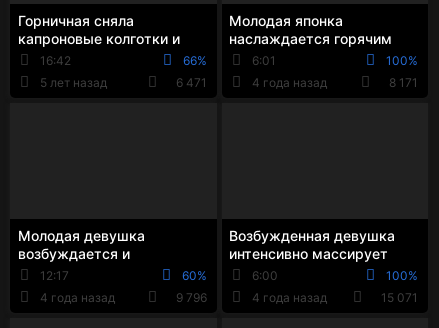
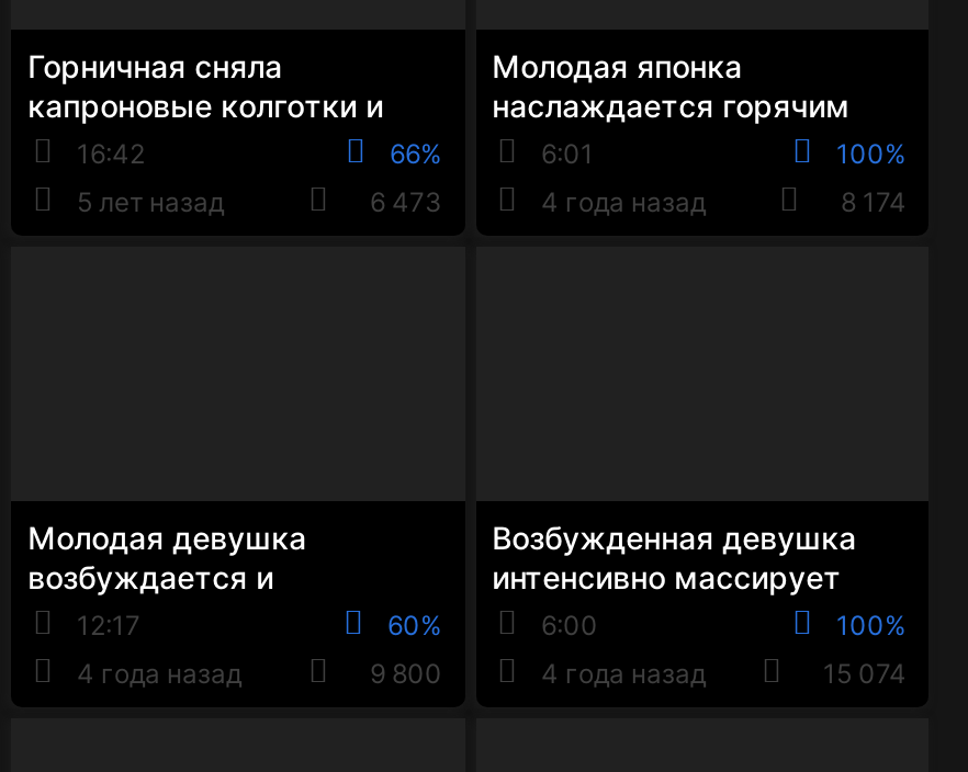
- 6 471
+ 6 473

- 8 171
+ 8 174

- 9 796
+ 9 800

- 15 071
+ 15 074
